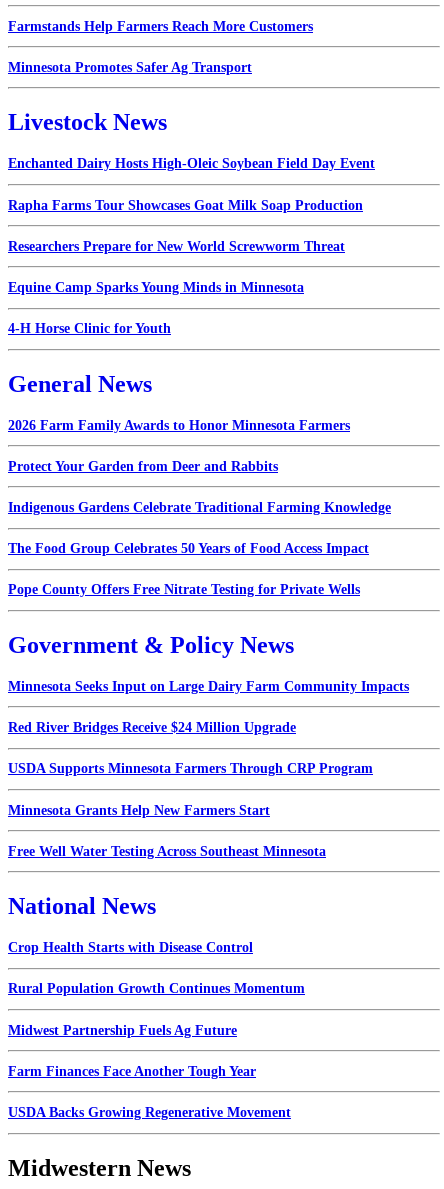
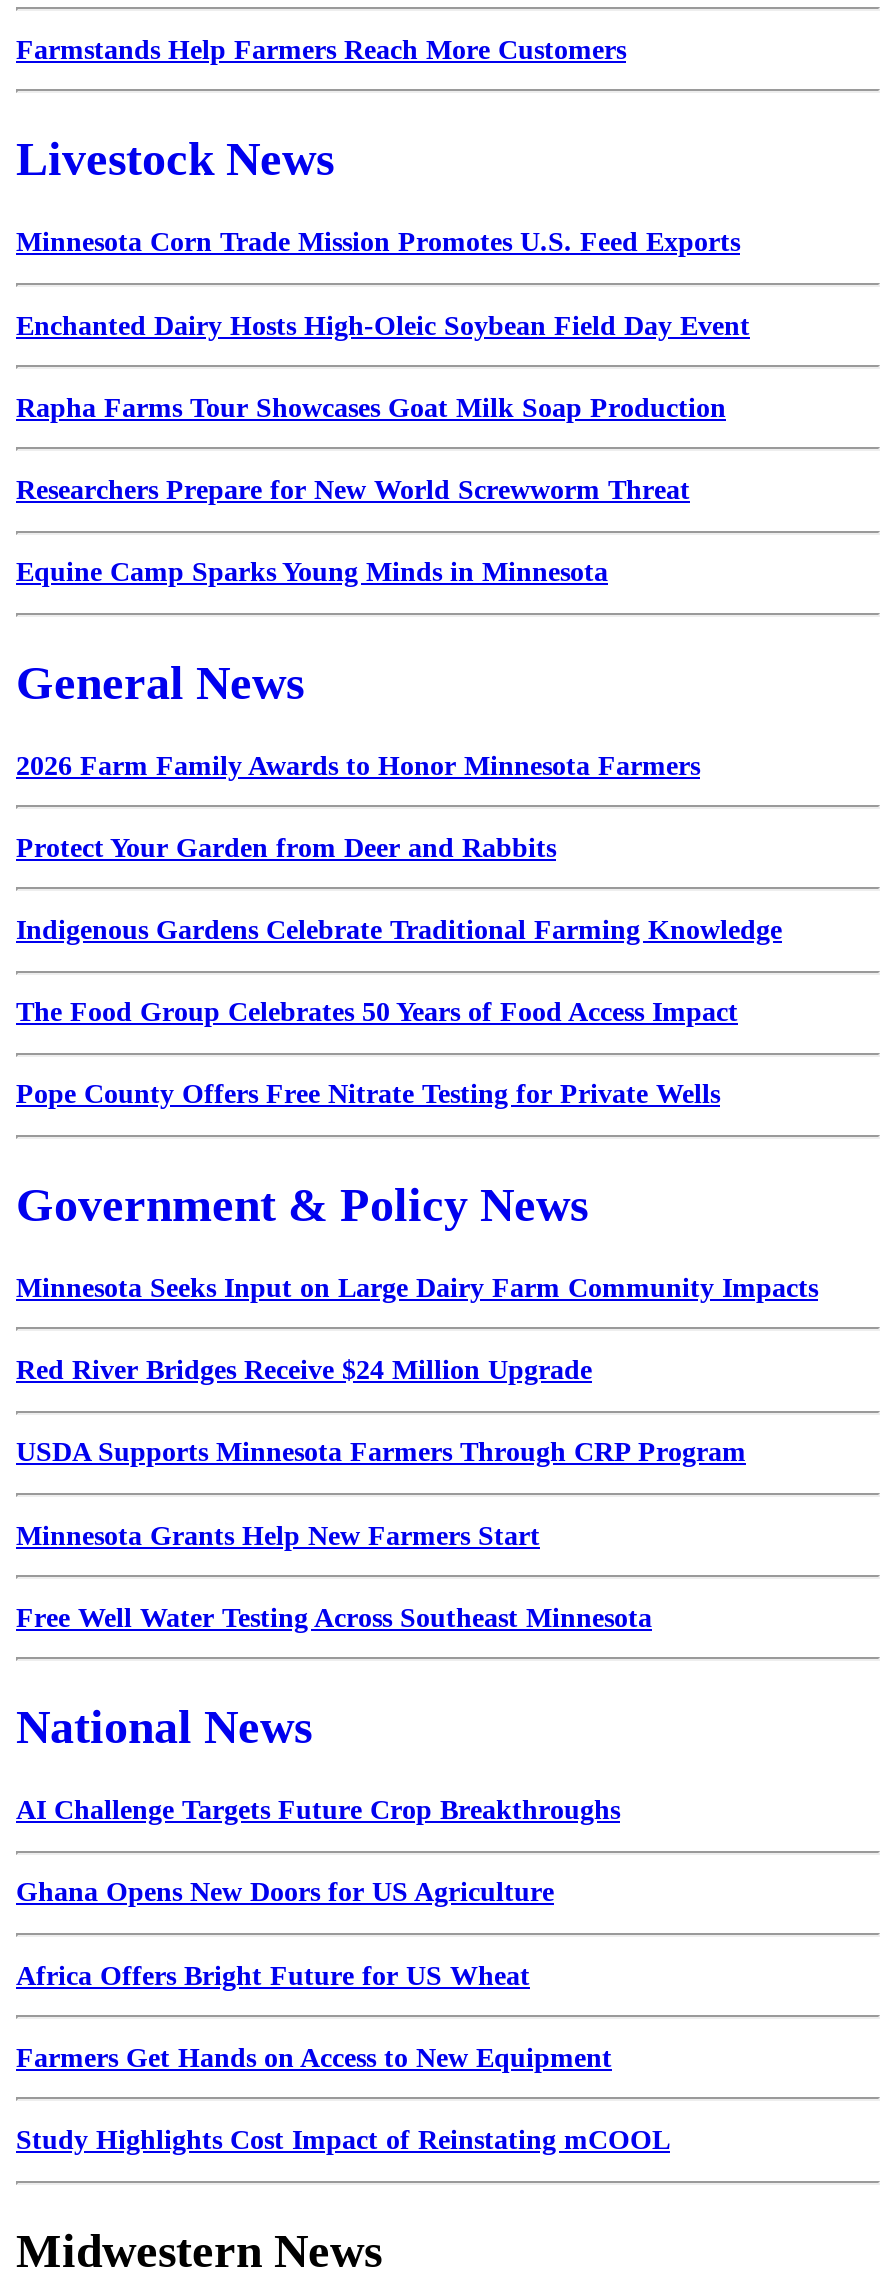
- Minnesota Promotes Safer Ag Transport

+ Minnesota Corn Trade Mission Promotes U.S. Feed Exports

- 4-H Horse Clinic for Youth

- Crop Health Starts with Disease Control
+ AI Challenge Targets Future Crop Breakthroughs

- Rural Population Growth Continues Momentum
+ Ghana Opens New Doors for US Agriculture

- Midwest Partnership Fuels Ag Future
+ Africa Offers Bright Future for US Wheat

- Farm Finances Face Another Tough Year
+ Farmers Get Hands on Access to New Equipment

- USDA Backs Growing Regenerative Movement
+ Study Highlights Cost Impact of Reinstating mCOOL
